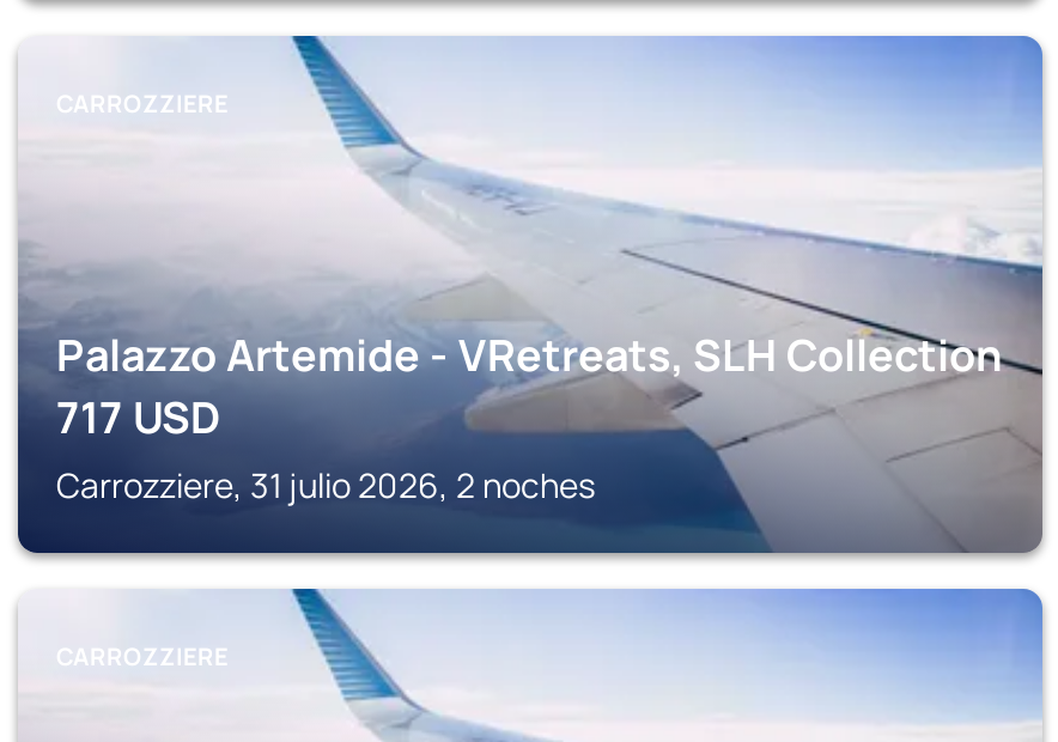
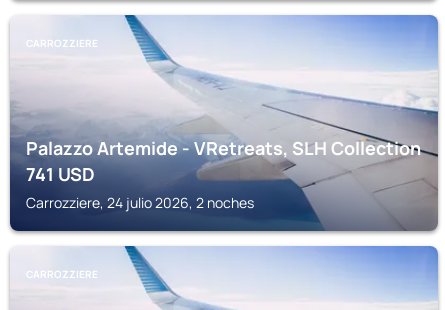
- 717 USD
+ 741 USD

- Carrozziere, 31 julio 2026, 2 noches
+ Carrozziere, 24 julio 2026, 2 noches
